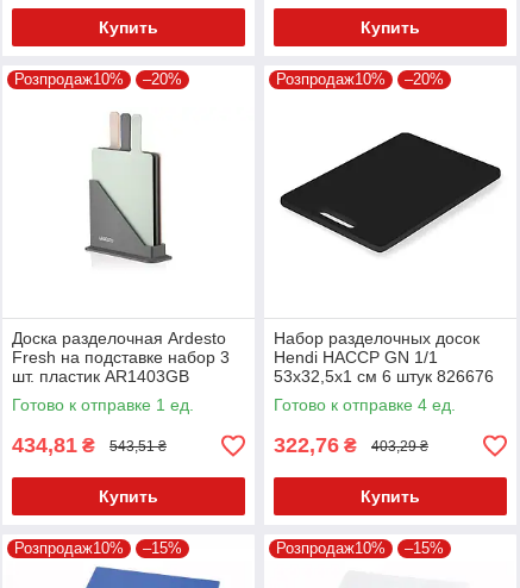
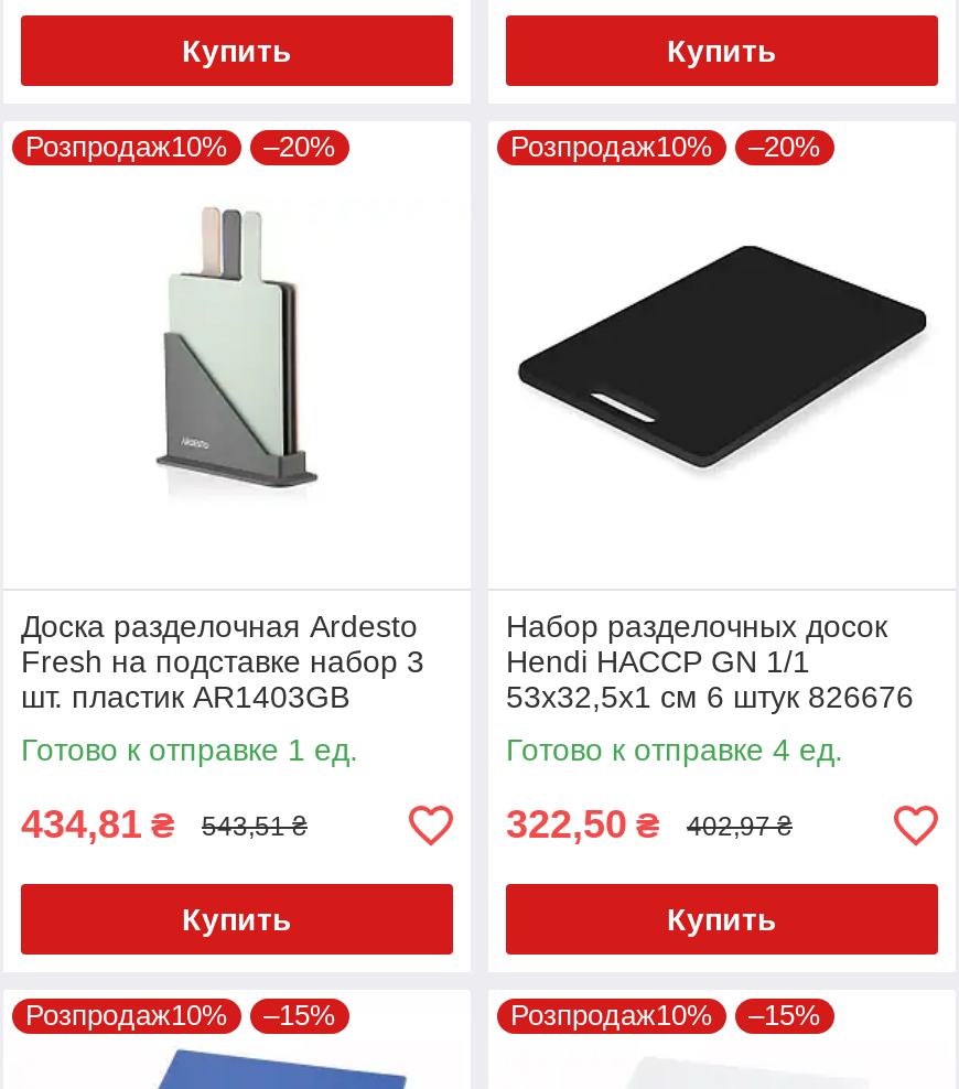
- 322,76 ₴
+ 322,50 ₴

- 403,29 ₴
+ 402,97 ₴
